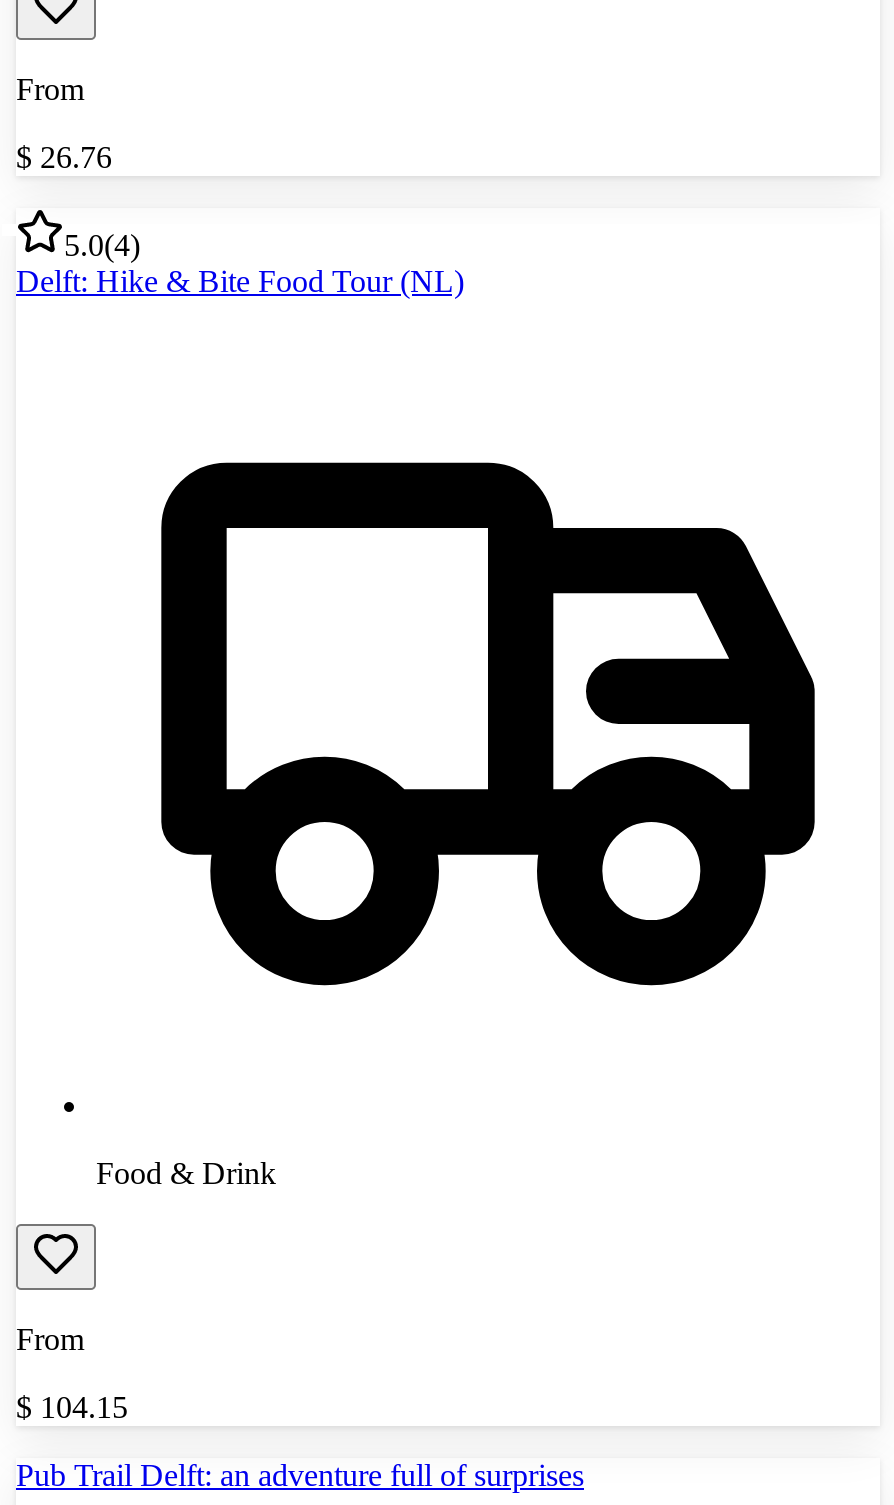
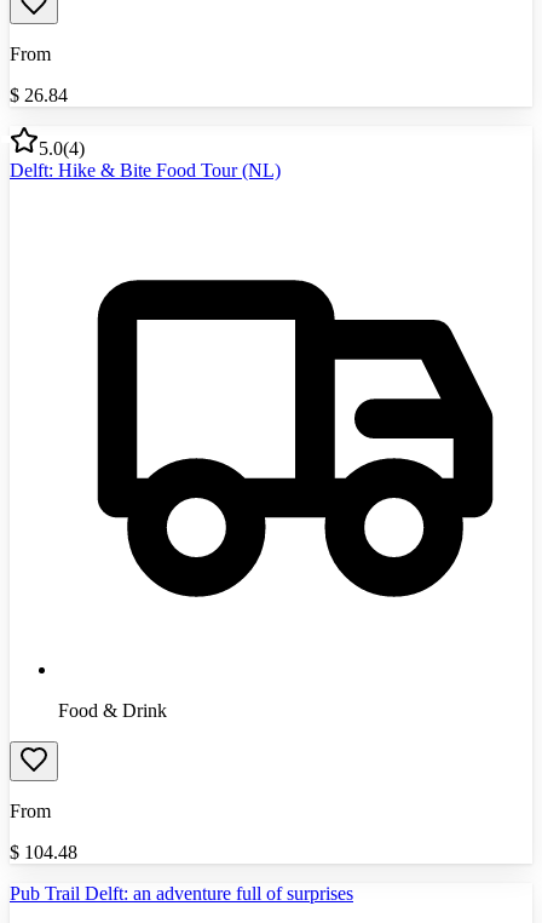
- $ 26.76
+ $ 26.84

- $ 104.15
+ $ 104.48
